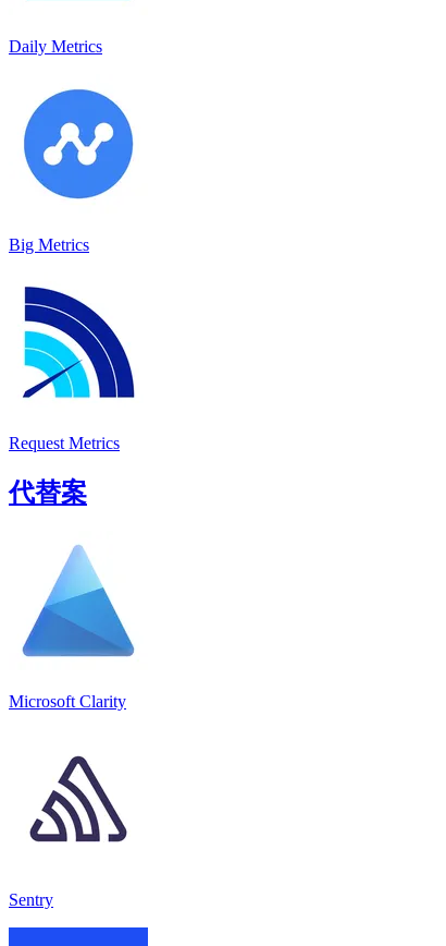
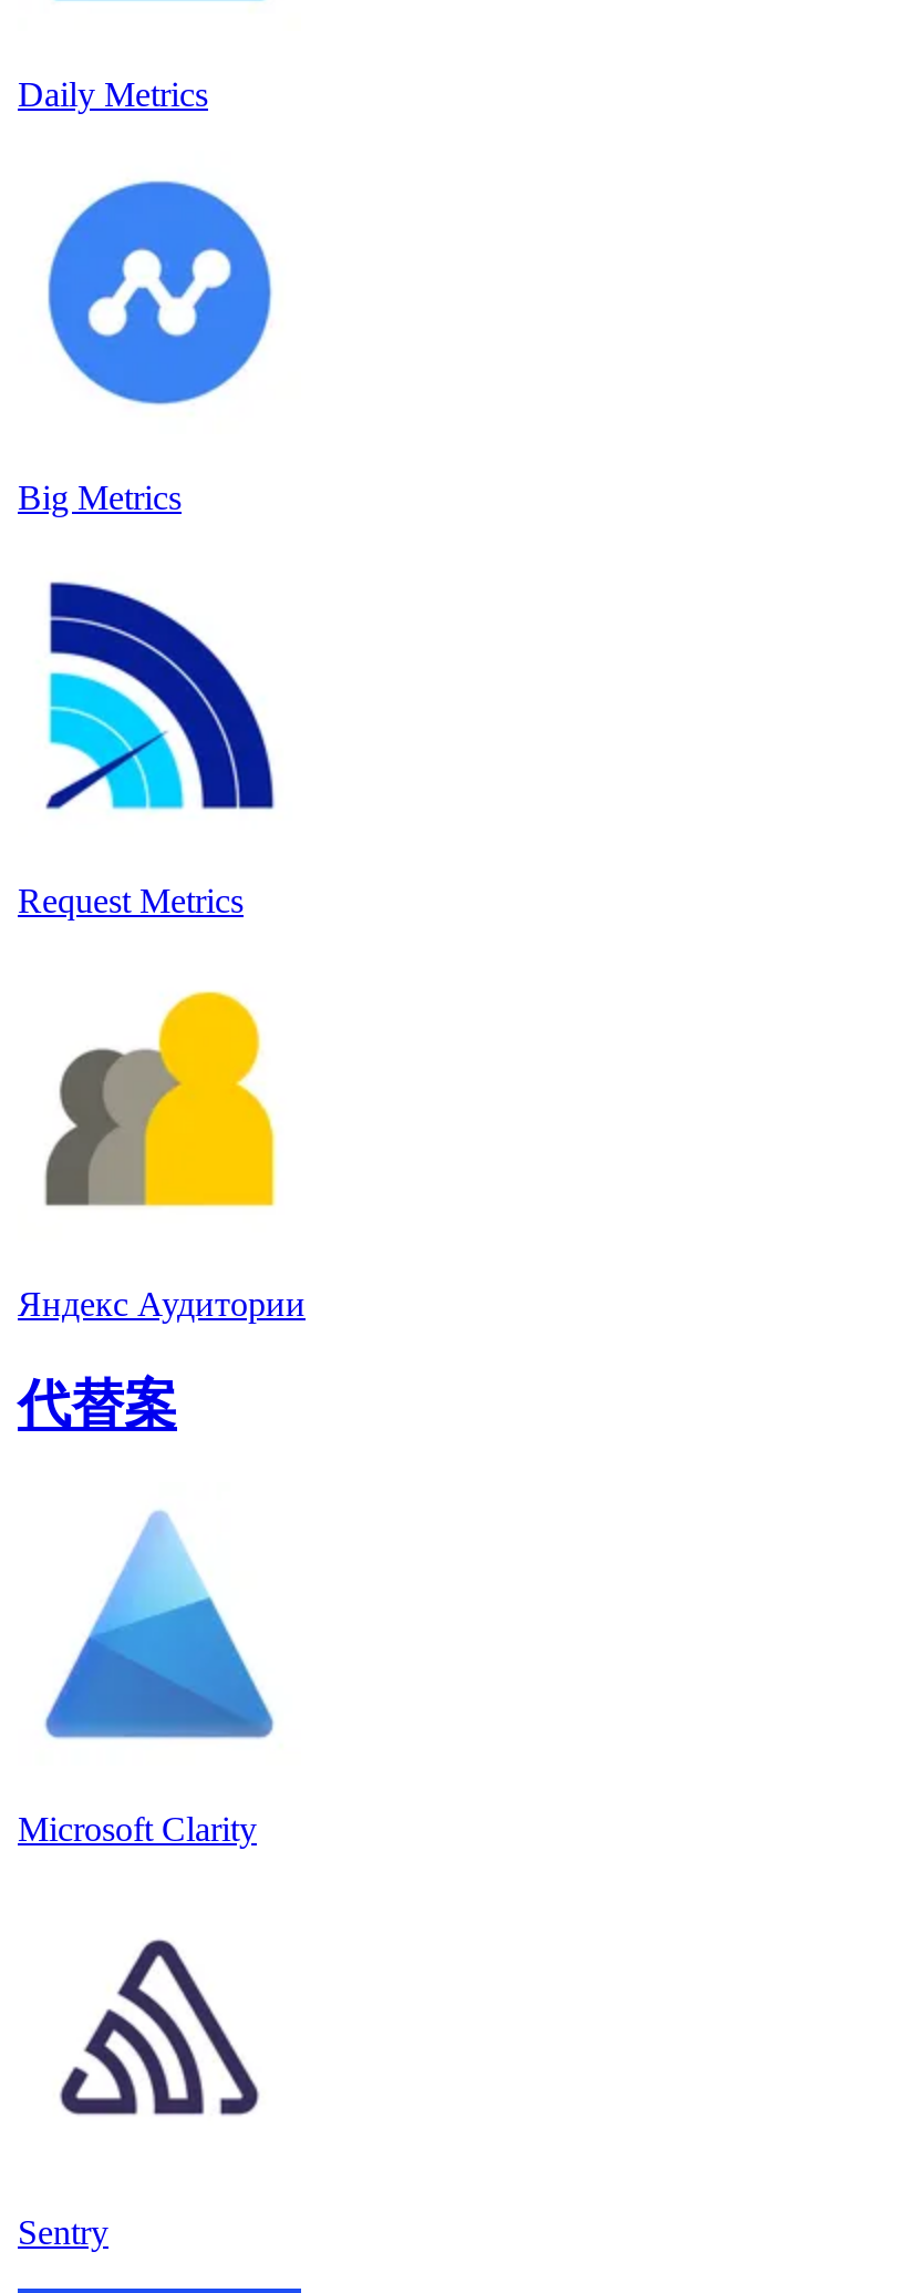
+ [image]
+ Яндекс Аудитории
